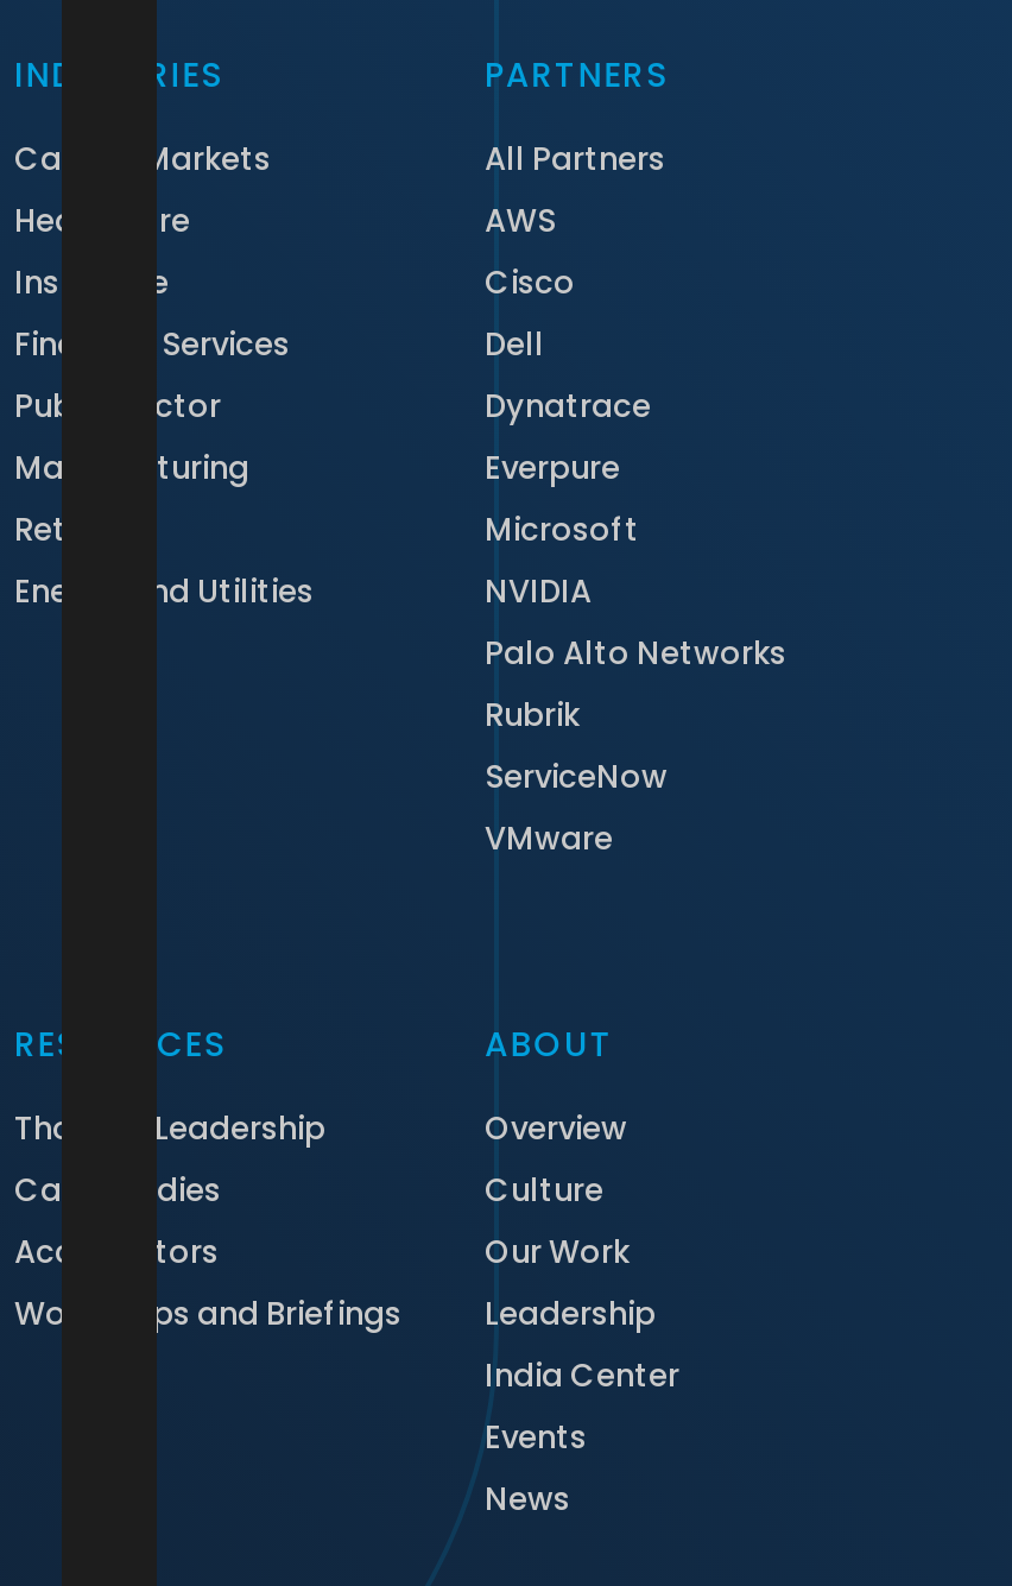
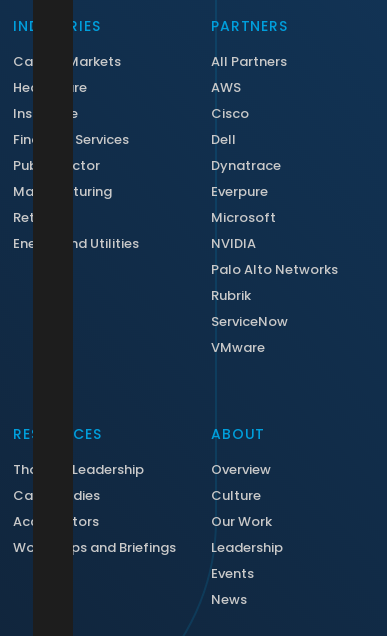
- India Center
